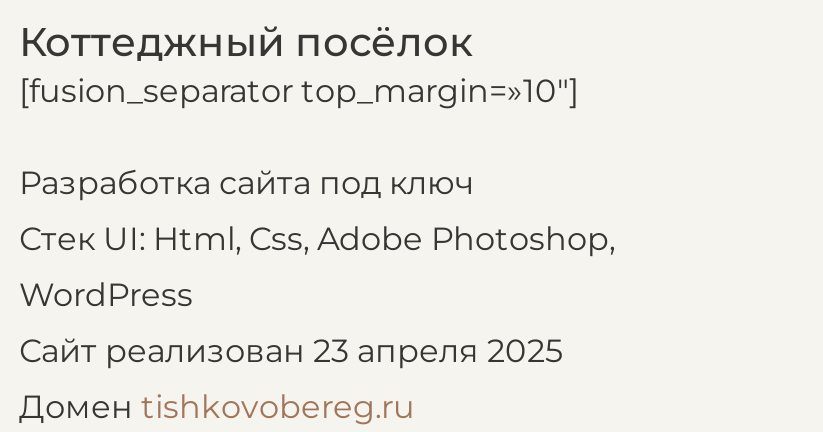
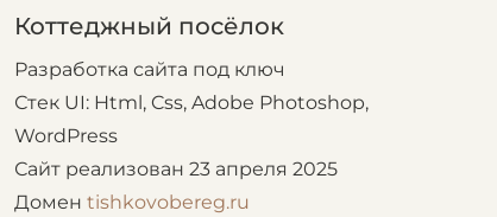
- [fusion_separator top_margin=»10″]
